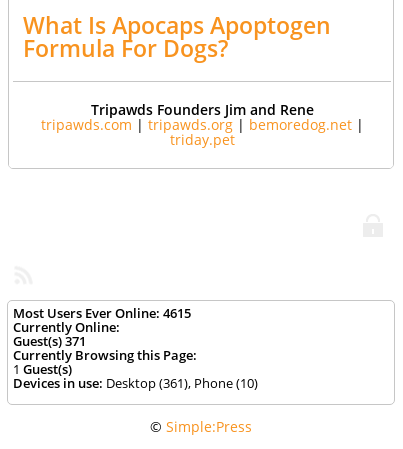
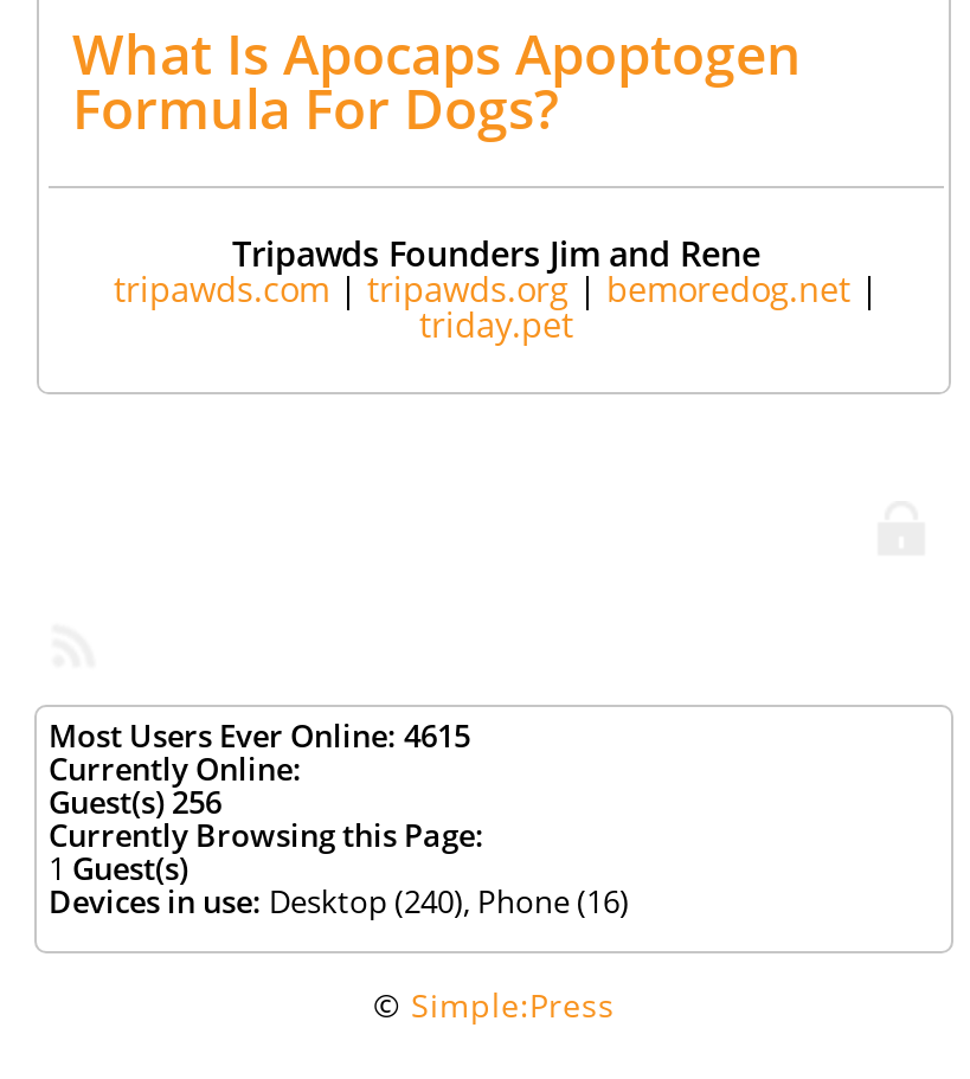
- Guest(s)371
+ Guest(s)256

- Devices in use: Desktop (361), Phone (10)
+ Devices in use: Desktop (240), Phone (16)
